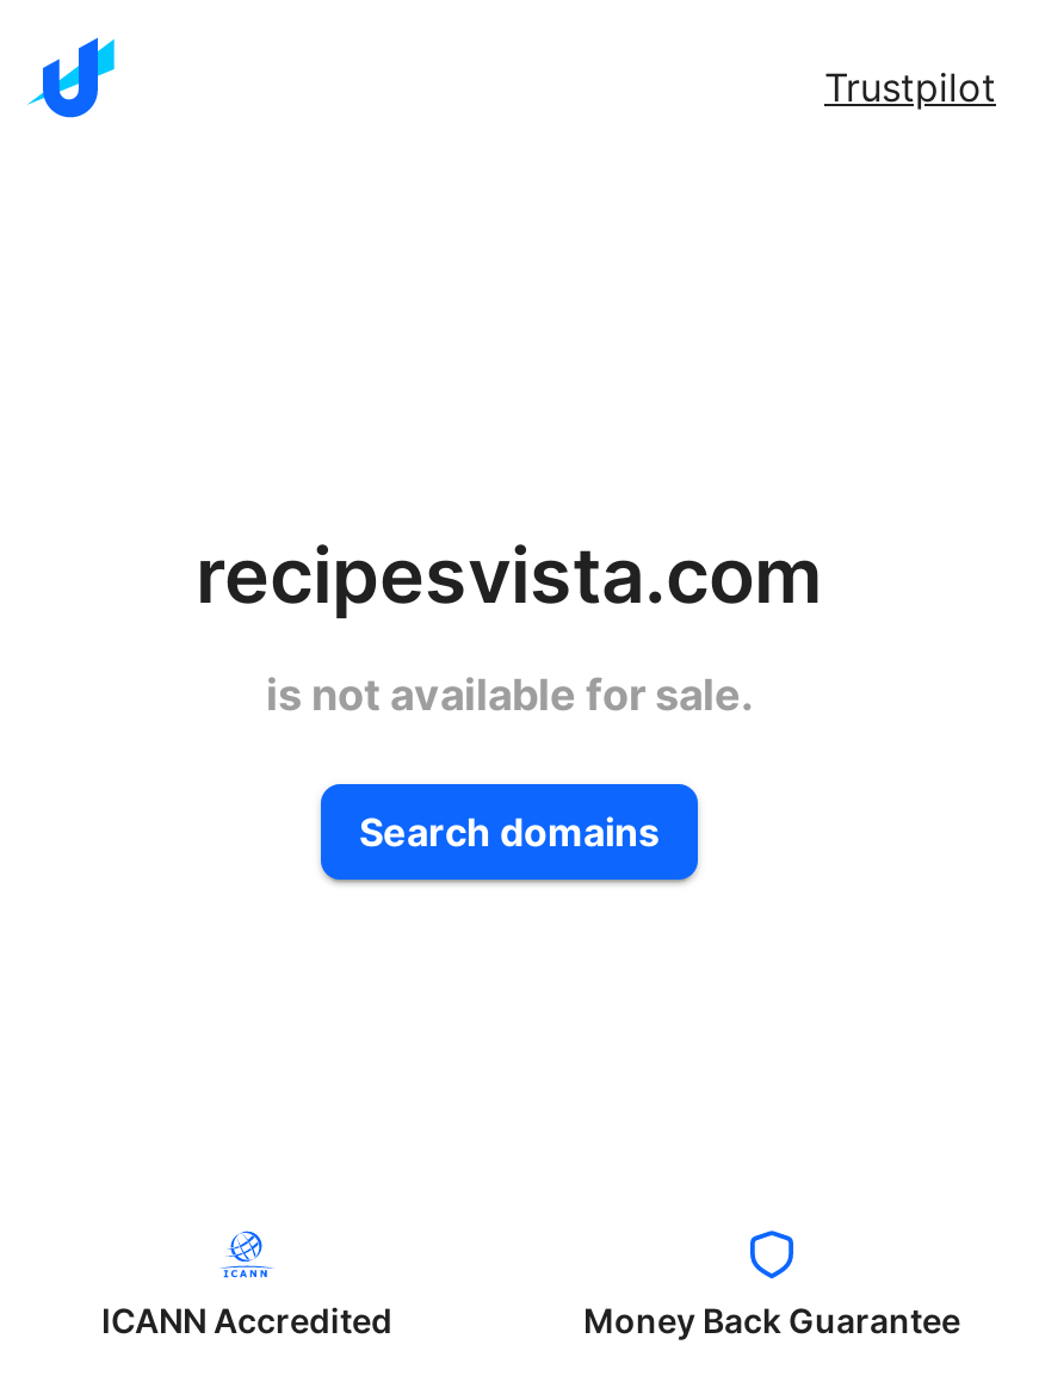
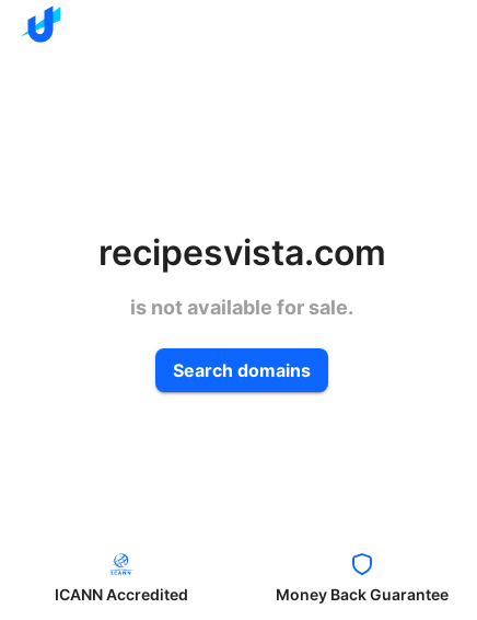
- Trustpilot
